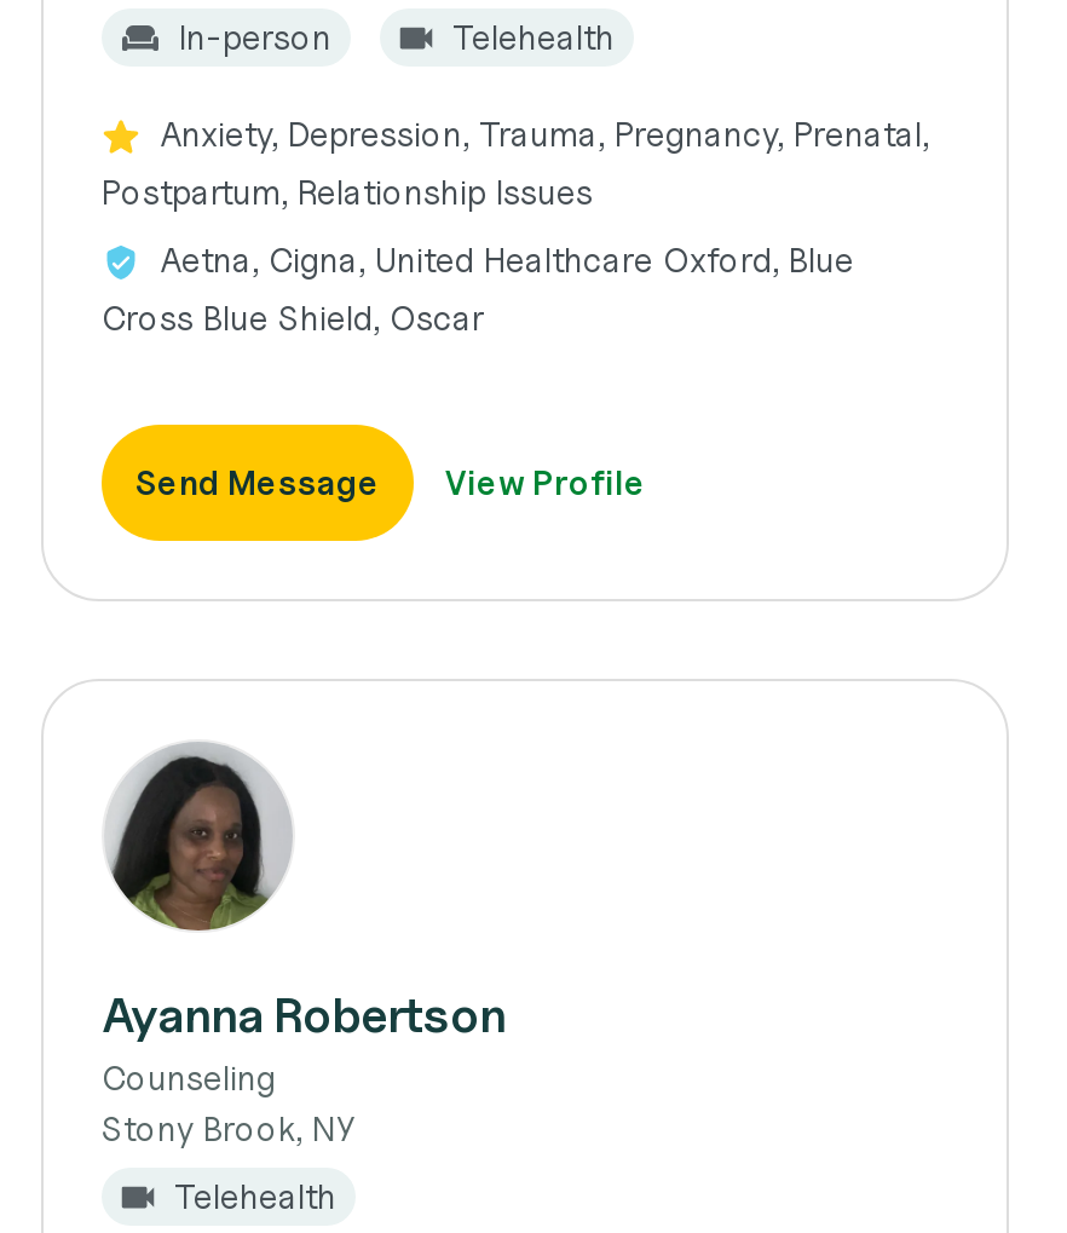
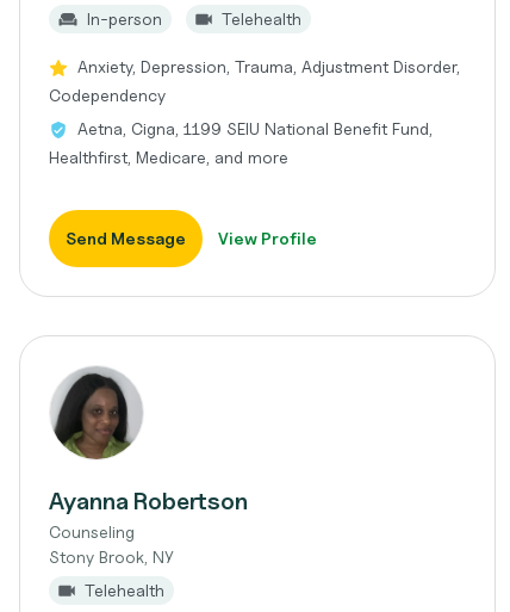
- Anxiety, Depression, Trauma, Pregnancy, Prenatal,
- Postpartum, Relationship Issues
+ Anxiety, Depression, Trauma, Adjustment Disorder,
+ Codependency

- Aetna, Cigna, United Healthcare Oxford, Blue
- Cross Blue Shield, Oscar
+ Aetna, Cigna, 1199 SEIU National Benefit Fund,
+ Healthfirst, Medicare, and more
